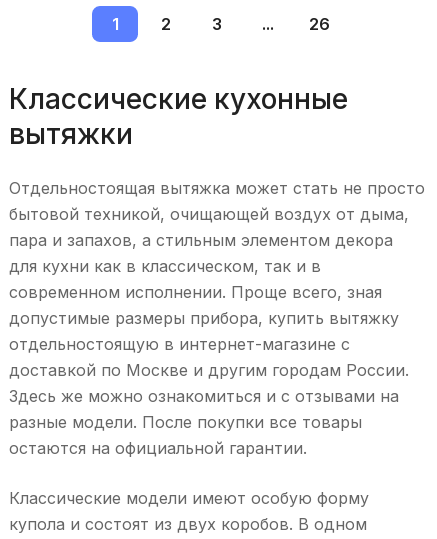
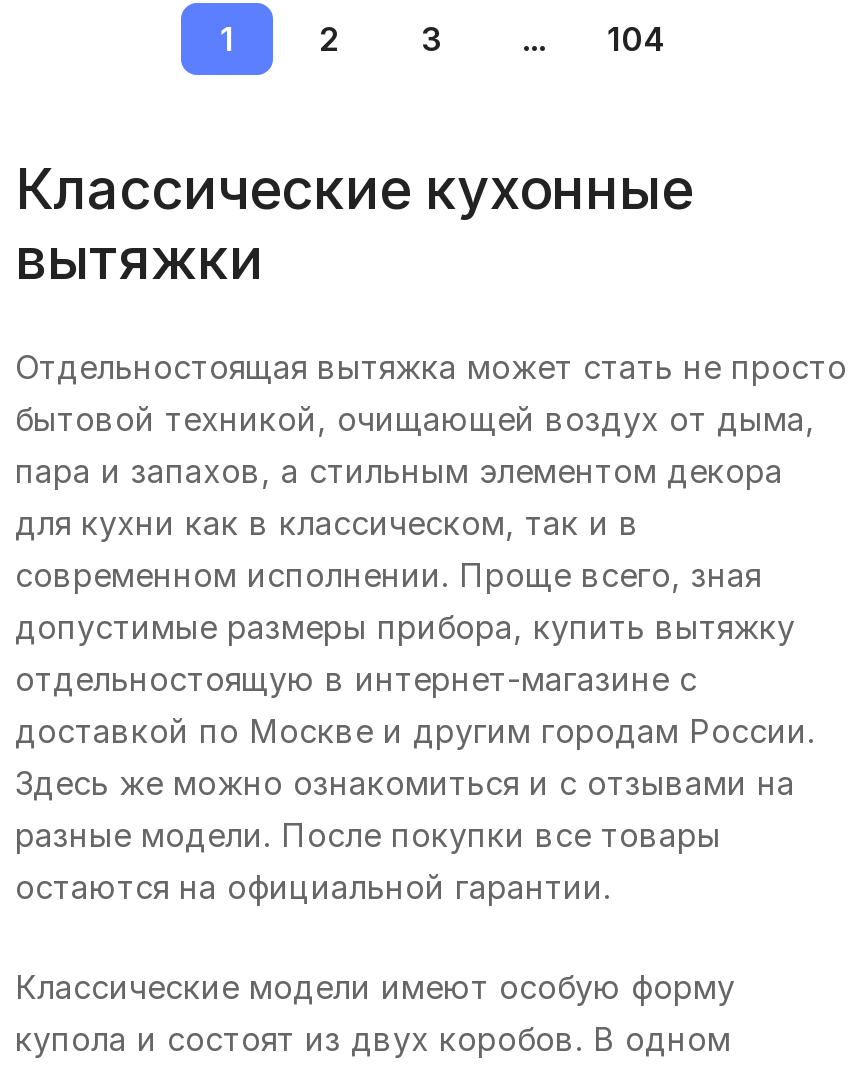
- 26
+ 104
